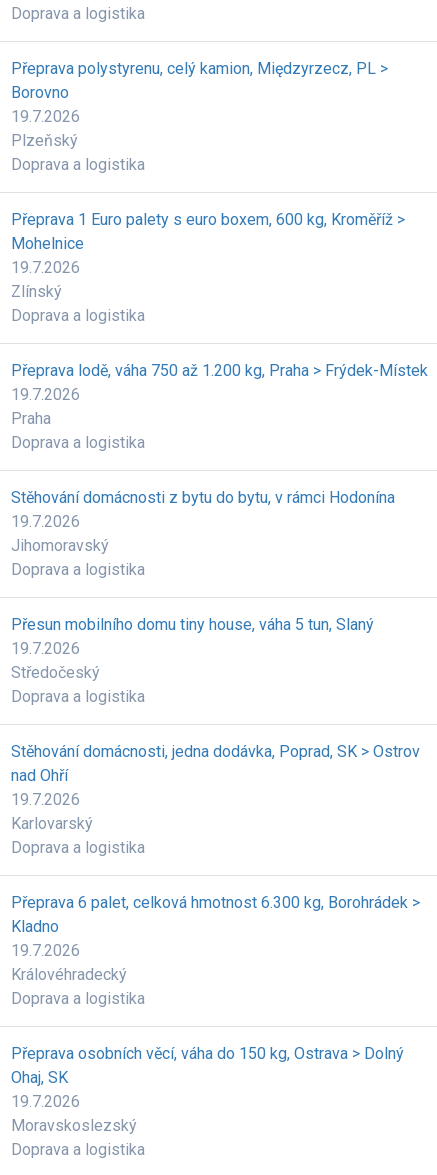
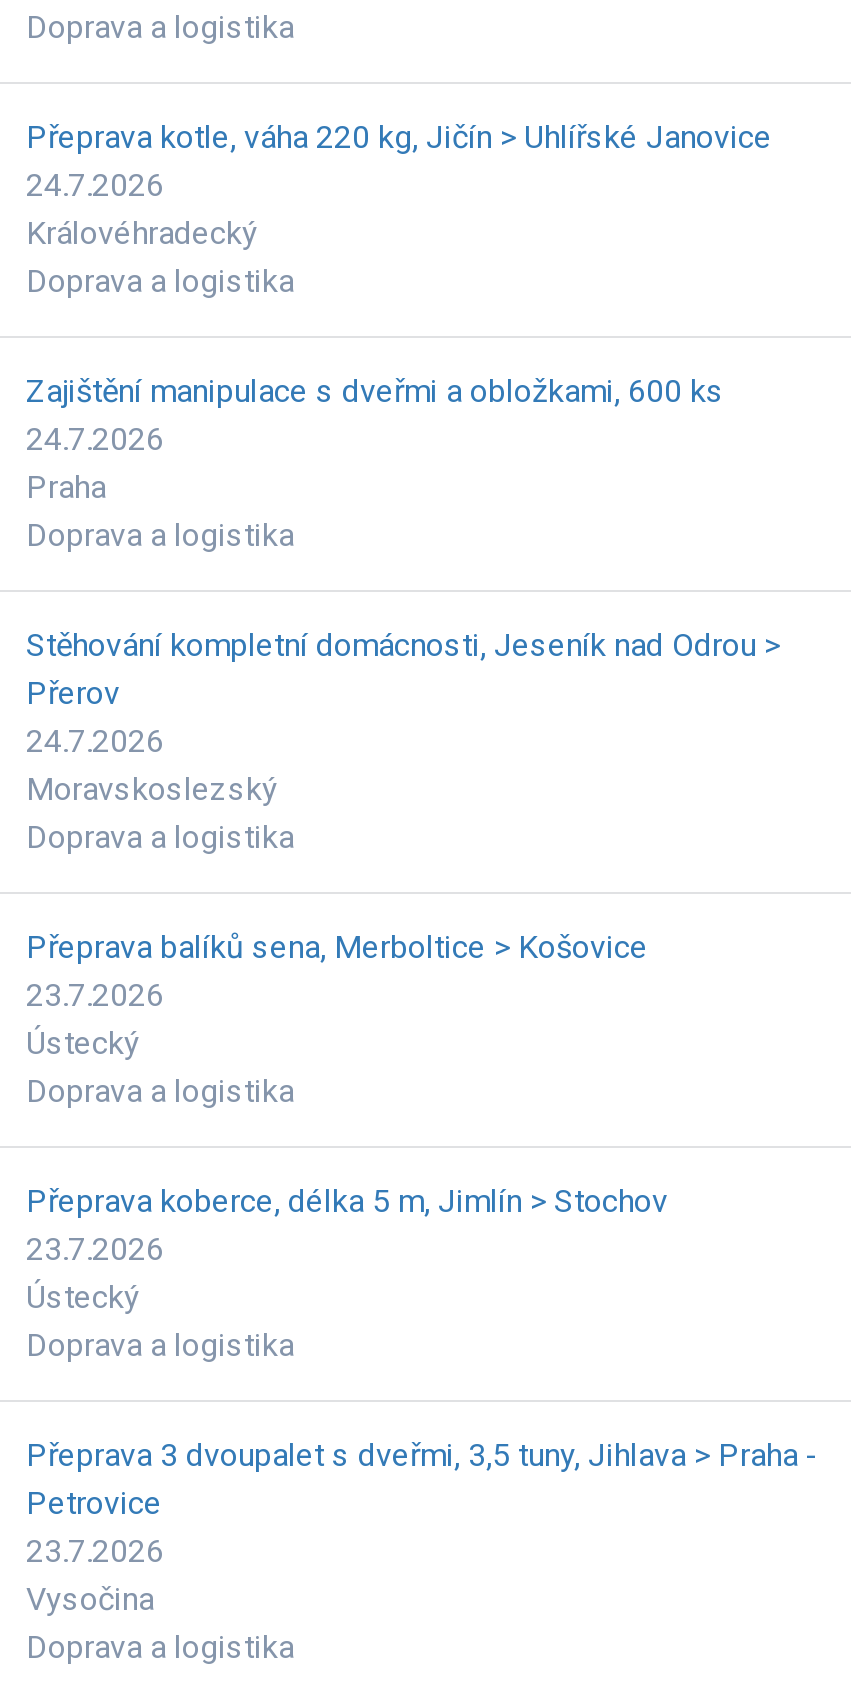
- Přeprava polystyrenu, celý kamion, Międzyrzecz, PL >
- Borovno
- 19.7.2026
- Plzeňský
+ Přeprava kotle, váha 220 kg, Jičín > Uhlířské Janovice
+ 24.7.2026

- Přeprava 1 Euro palety s euro boxem, 600 kg, Kroměříž >
- Mohelnice
- 19.7.2026
- Zlínský
- Doprava a logistika
- Přeprava lodě, váha 750 až 1.200 kg, Praha > Frýdek-Místek
- 19.7.2026
+ Zajištění manipulace s dveřmi a obložkami, 600 ks
+ 24.7.2026

- Stěhování domácnosti z bytu do bytu, v rámci Hodonína
- 19.7.2026
- Jihomoravský
+ Stěhování kompletní domácnosti, Jeseník nad Odrou >
+ Přerov
+ 24.7.2026

- Přesun mobilního domu tiny house, váha 5 tun, Slaný
- 19.7.2026
- Středočeský
+ Přeprava balíků sena, Merboltice > Košovice
+ 23.7.2026
+ Ústecký

- Stěhování domácnosti, jedna dodávka, Poprad, SK > Ostrov
- nad Ohří
- 19.7.2026
- Karlovarský
+ Přeprava koberce, délka 5 m, Jimlín > Stochov
+ 23.7.2026
+ Ústecký

- Přeprava 6 palet, celková hmotnost 6.300 kg, Borohrádek >
- Kladno
- 19.7.2026
- Doprava a logistika
- Přeprava osobních věcí, váha do 150 kg, Ostrava > Dolný
- Ohaj, SK
- 19.7.2026
+ Přeprava 3 dvoupalet s dveřmi, 3,5 tuny, Jihlava > Praha -
+ Petrovice
+ 23.7.2026
+ Vysočina

moved up: Královéhradecký

moved up: Moravskoslezský
